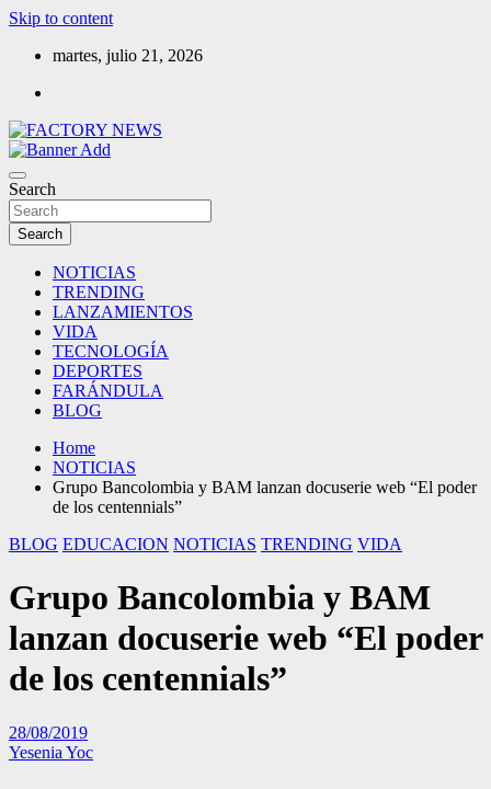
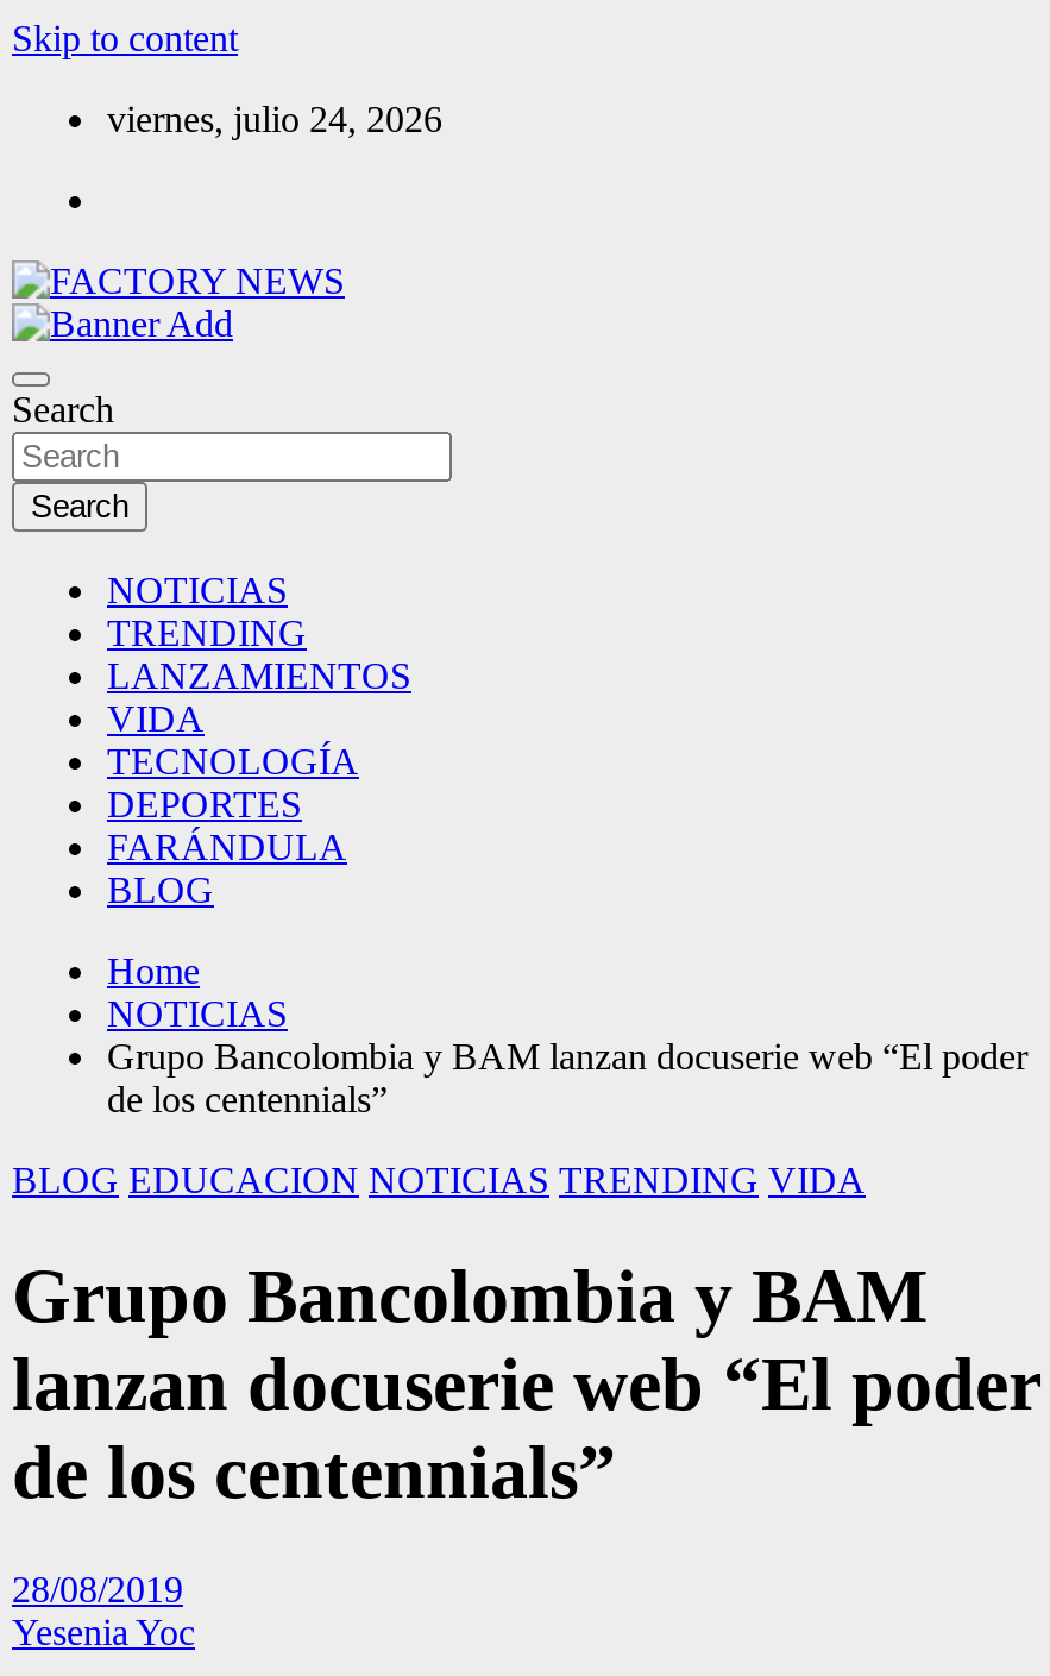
- martes, julio 21, 2026
+ viernes, julio 24, 2026
